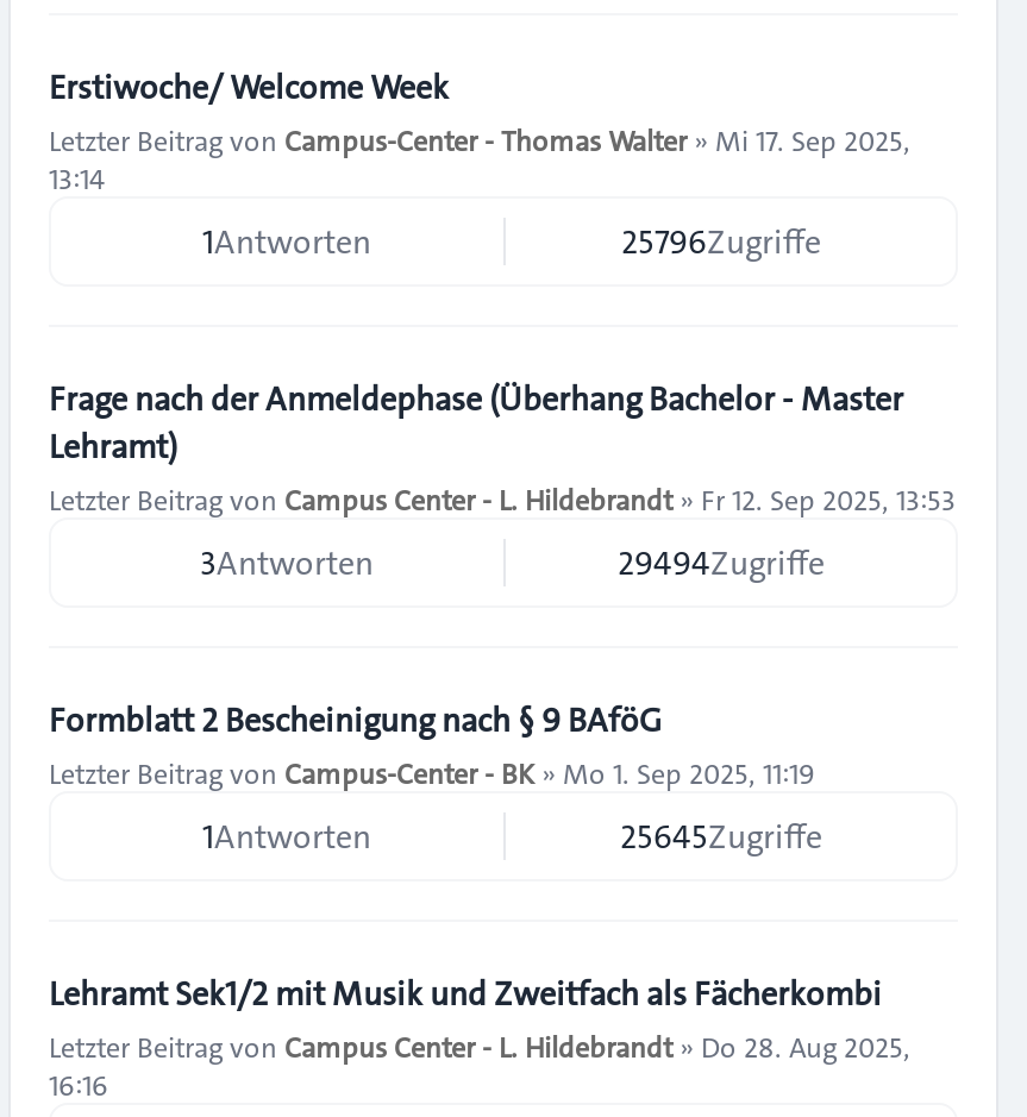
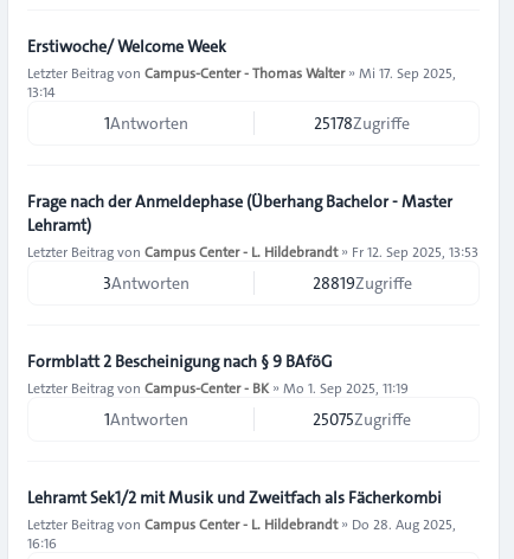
- 25796Zugriffe
+ 25178Zugriffe

- 29494Zugriffe
+ 28819Zugriffe

- 25645Zugriffe
+ 25075Zugriffe
